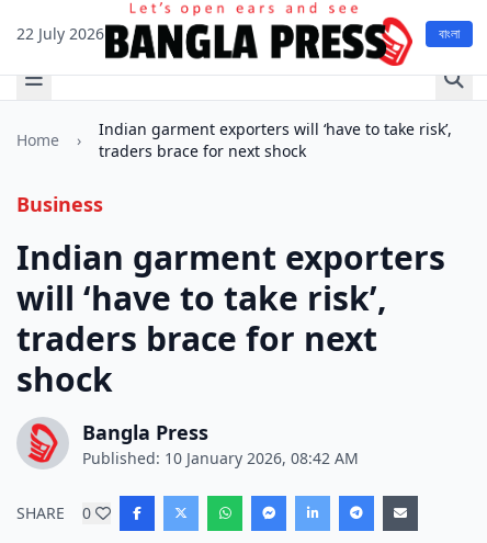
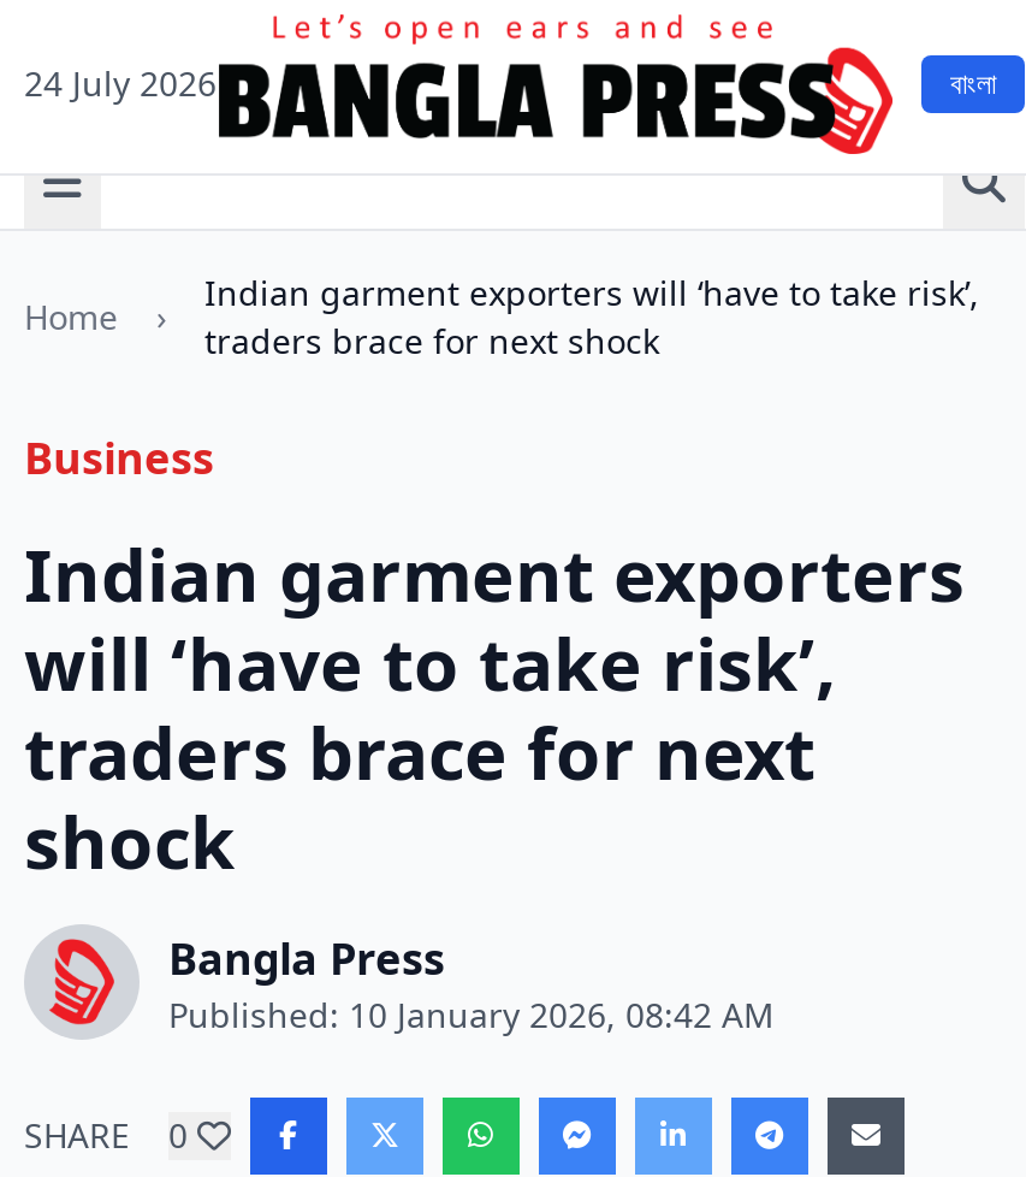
- 22 July 2026
+ 24 July 2026
